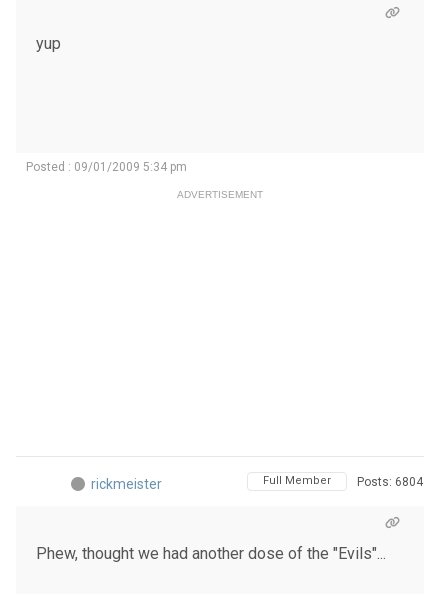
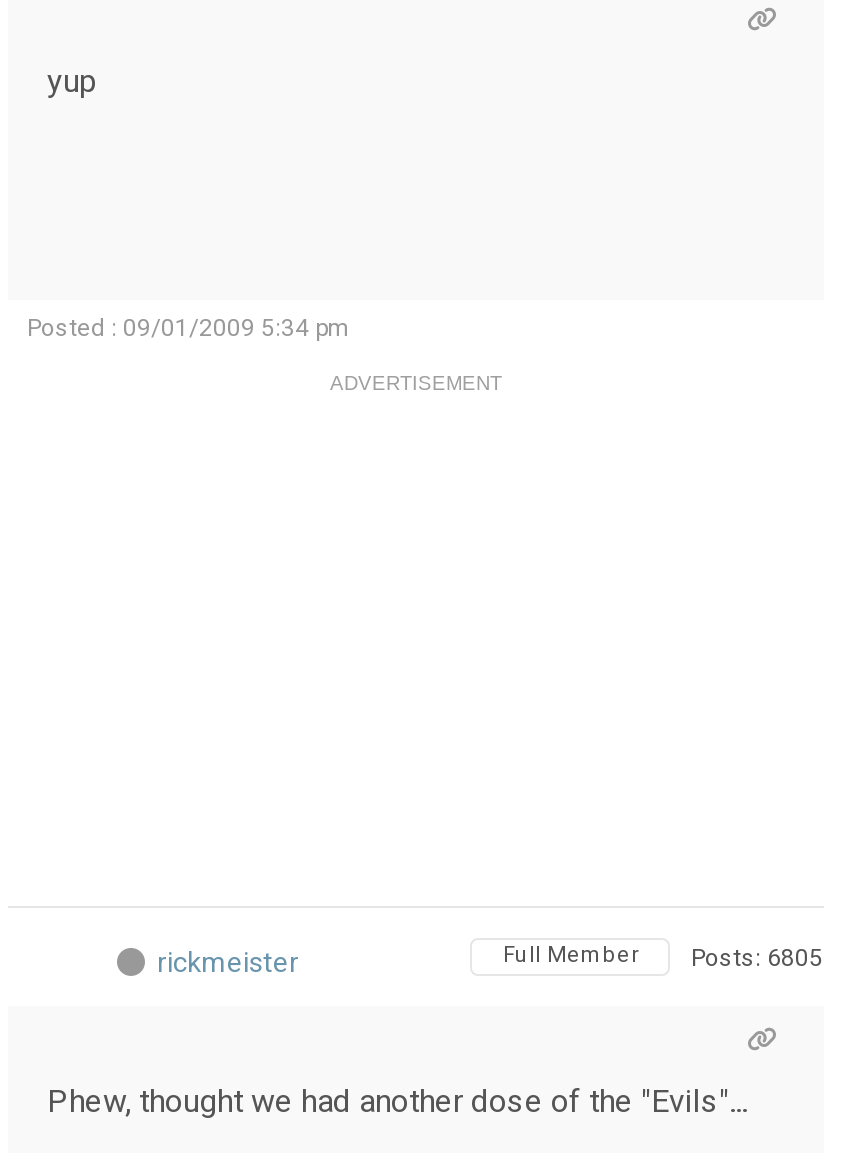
- Full Member Posts: 6804
+ Full Member Posts: 6805
